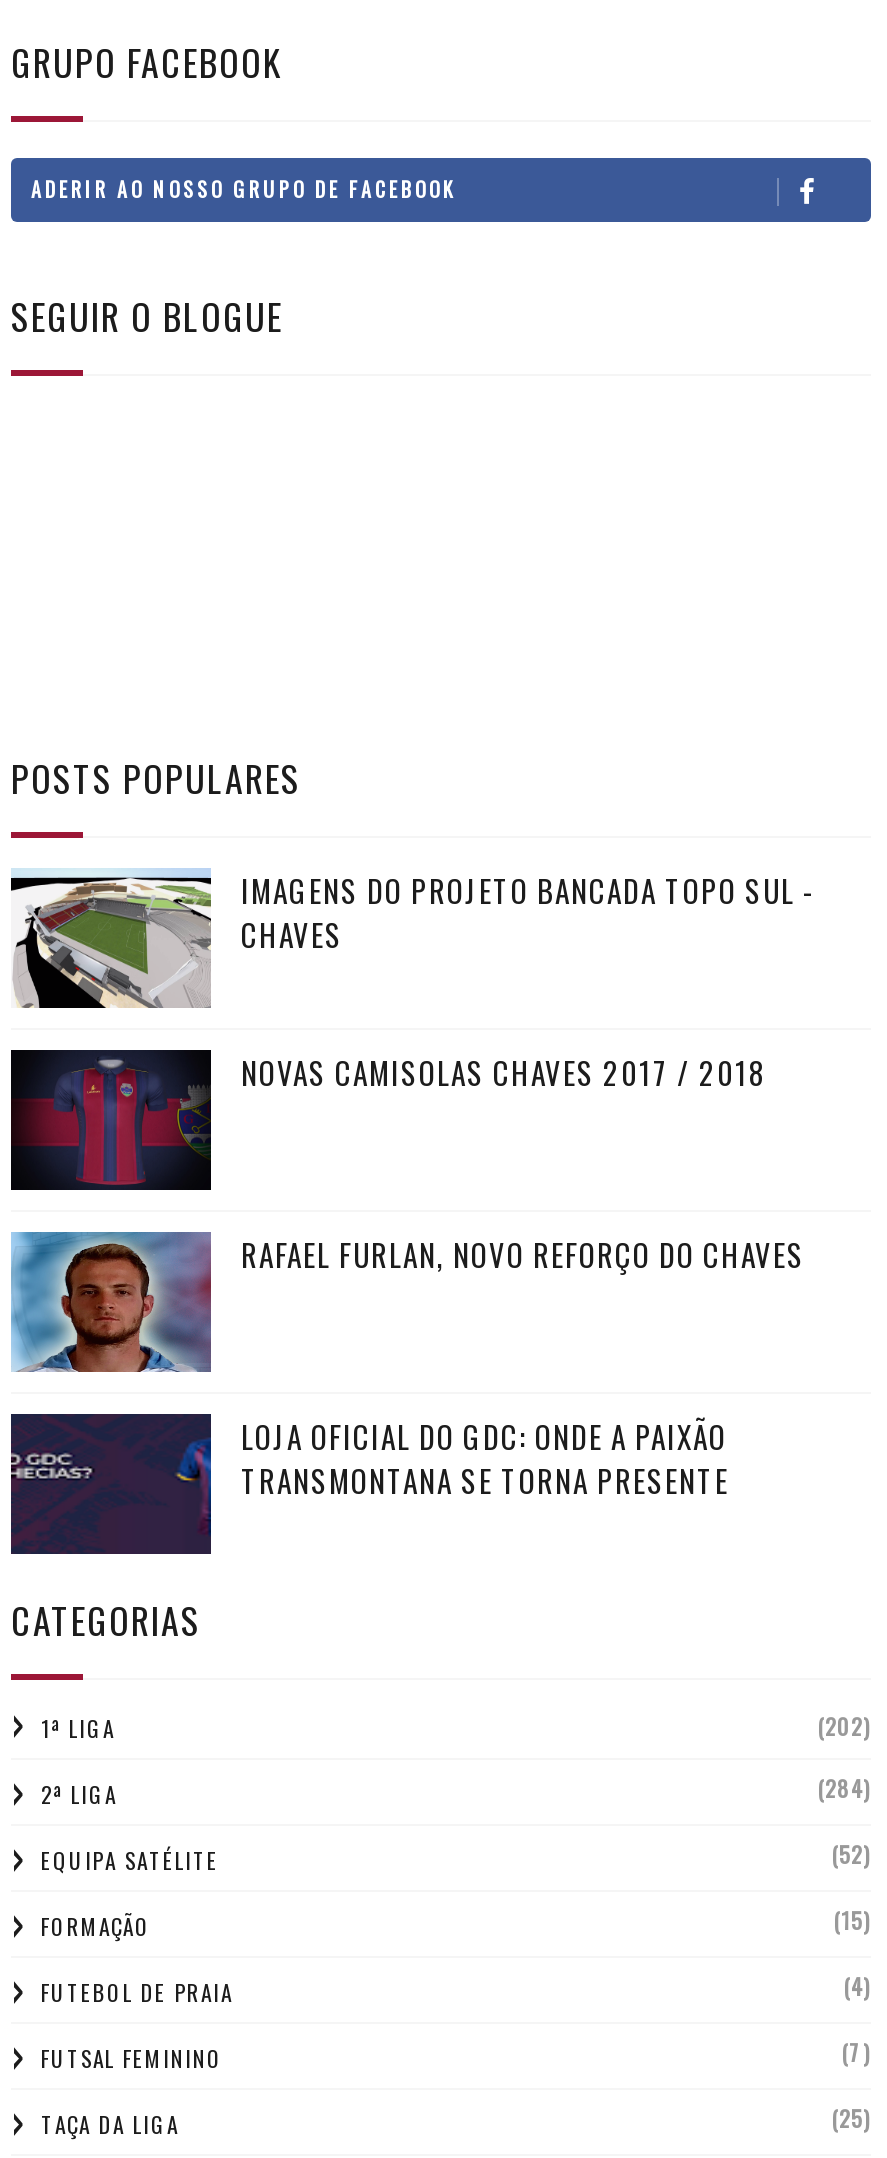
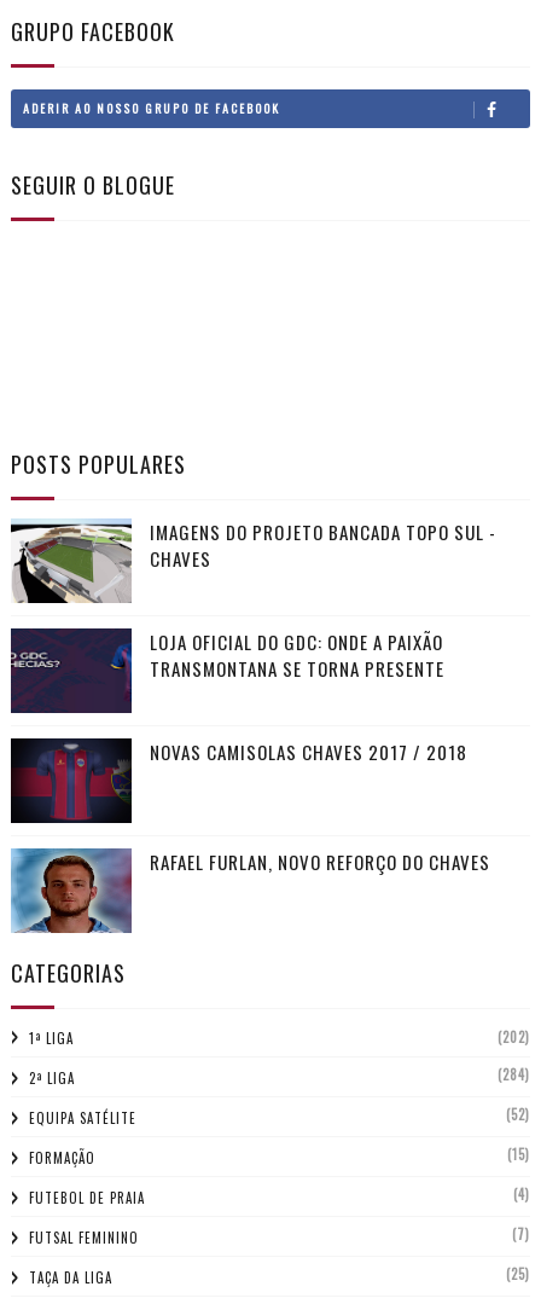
moved down: [image] | NOVAS CAMISOLAS CHAVES 2017 / 2018

moved down: [image] | RAFAEL FURLAN, NOVO REFORÇO DO CHAVES

moved up: [image] | LOJA OFICIAL DO GDC: ONDE A PAIXÃO | TRANSMONTANA SE TORNA PRESENTE
